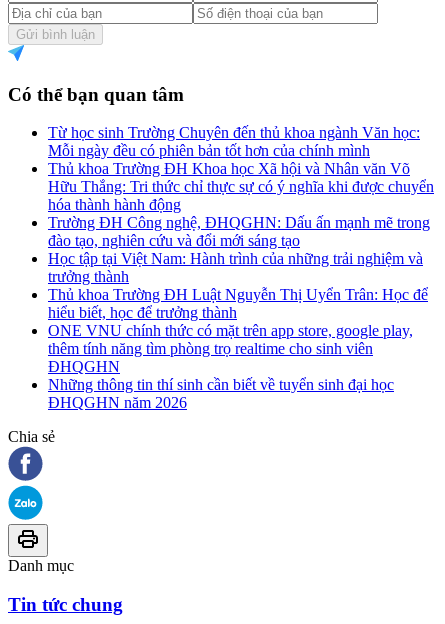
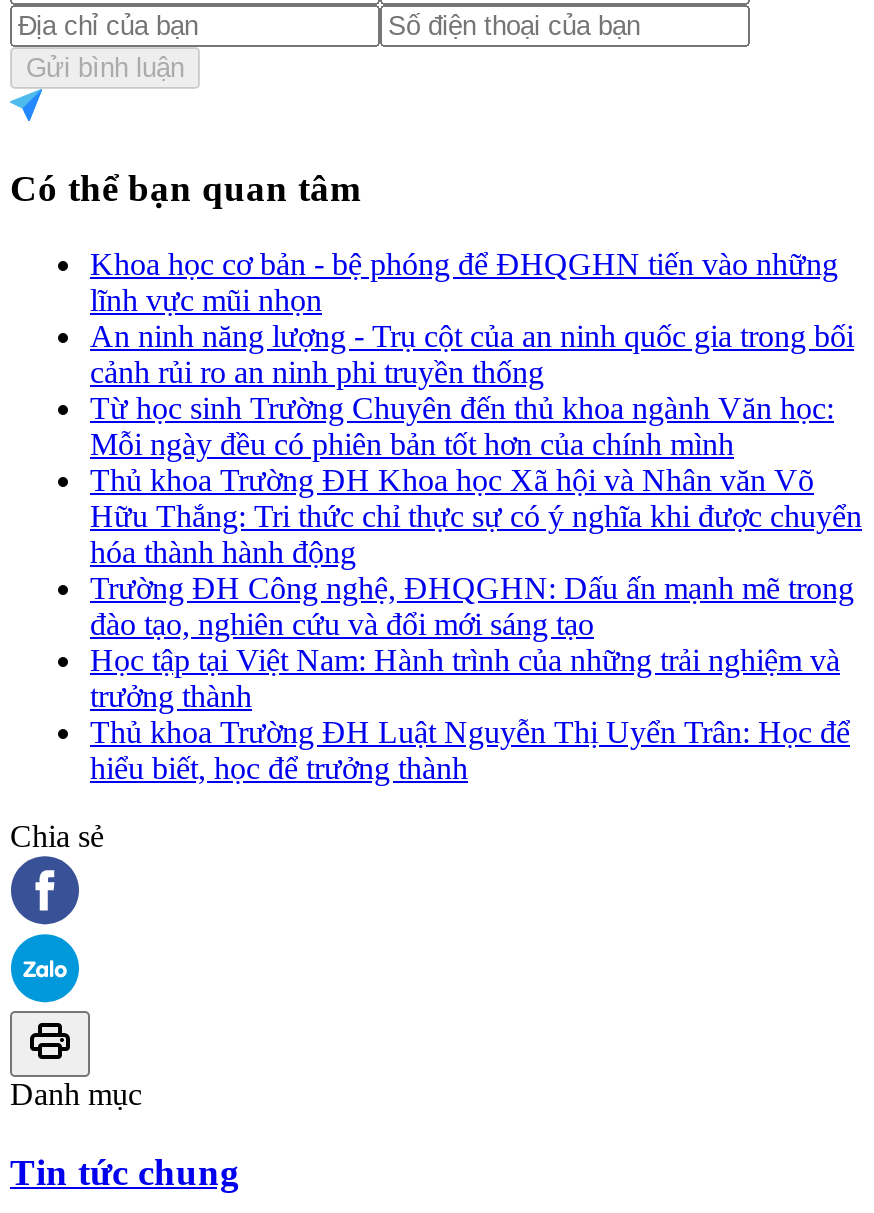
+ Khoa học cơ bản - bệ phóng để ĐHQGHN tiến vào những
+ lĩnh vực mũi nhọn
+ An ninh năng lượng - Trụ cột của an ninh quốc gia trong bối
+ cảnh rủi ro an ninh phi truyền thống

moved down: Từ học sinh Trường Chuyên đến thủ khoa ngành Văn học: | Mỗi ngày đều có phiên bản tốt hơn của chính mình | Thủ khoa Trường ĐH Khoa học Xã hội và Nhân văn Võ | ... | Thủ khoa Trường ĐH Luật Nguyễn Thị Uyển Trân: Học để | hiểu biết, học để trưởng thành

- ONE VNU chính thức có mặt trên app store, google play,
- thêm tính năng tìm phòng trọ realtime cho sinh viên
- ĐHQGHN
- Những thông tin thí sinh cần biết về tuyển sinh đại học
- ĐHQGHN năm 2026
